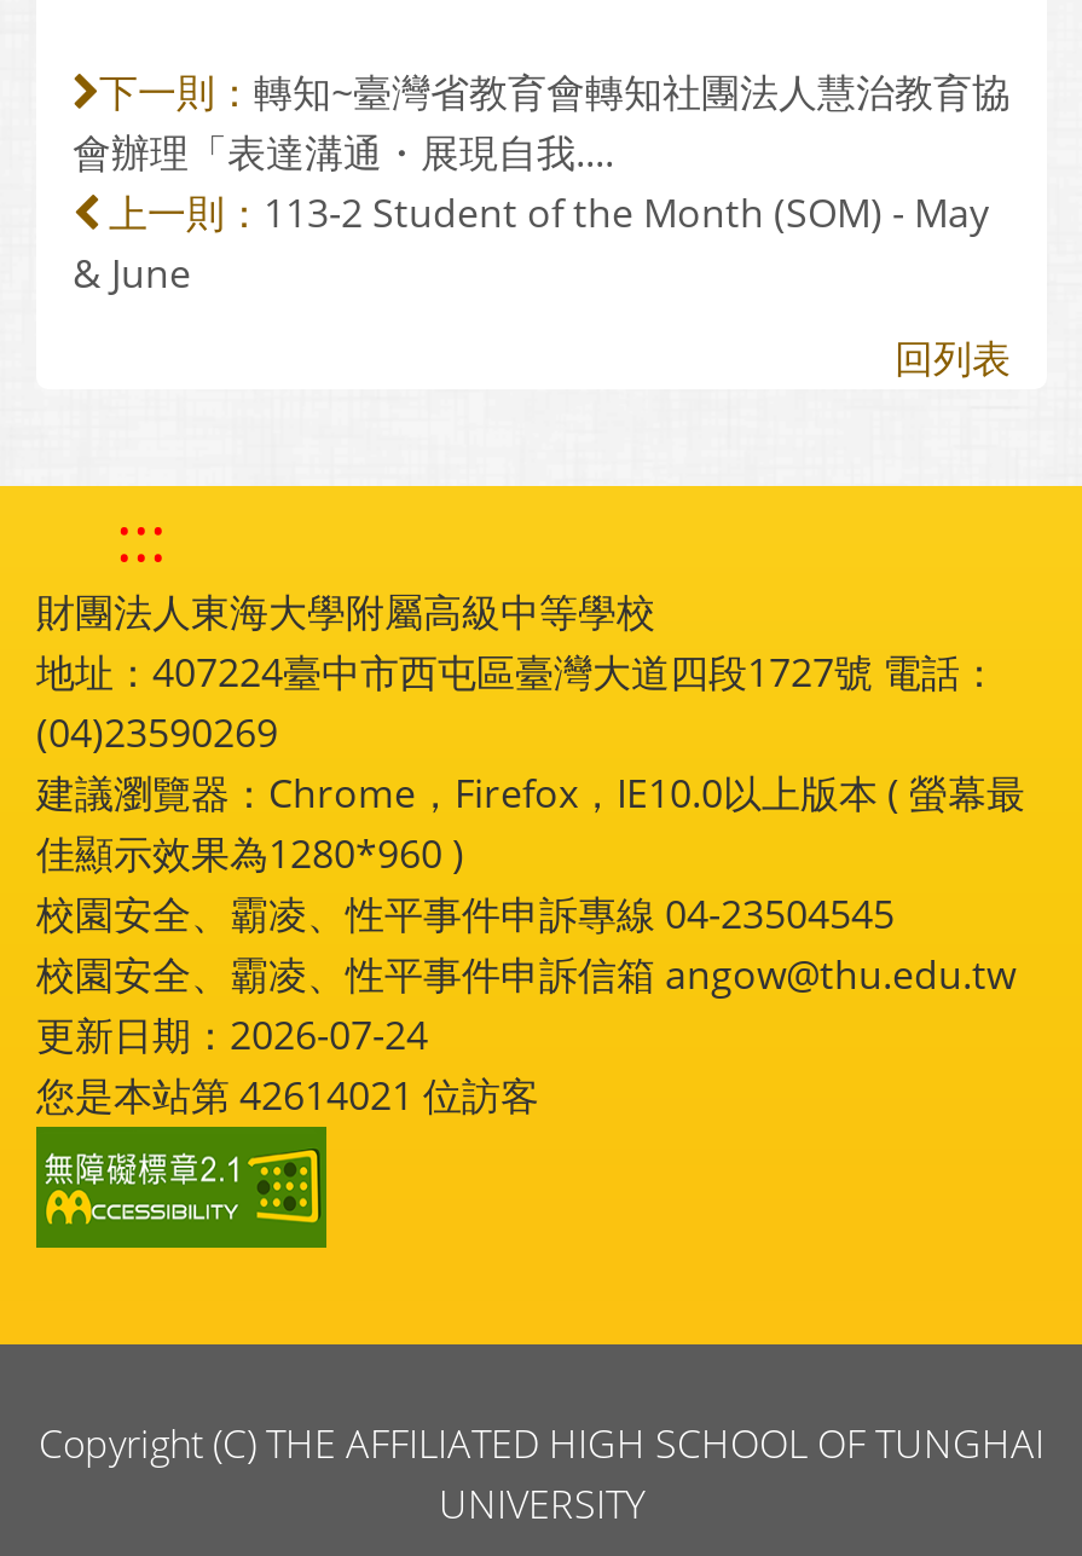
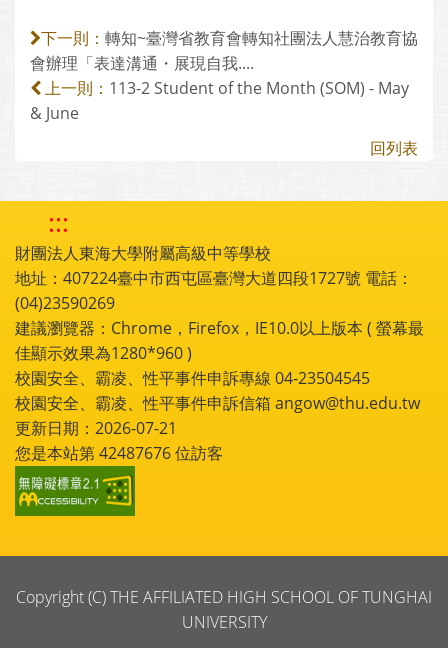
- 更新日期：2026-07-24
+ 更新日期：2026-07-21

- 您是本站第42614021位訪客
+ 您是本站第42487676位訪客
